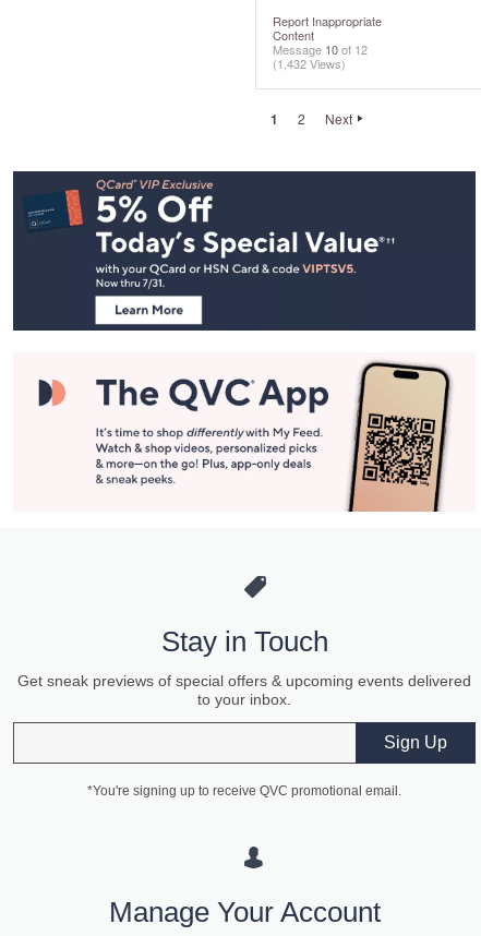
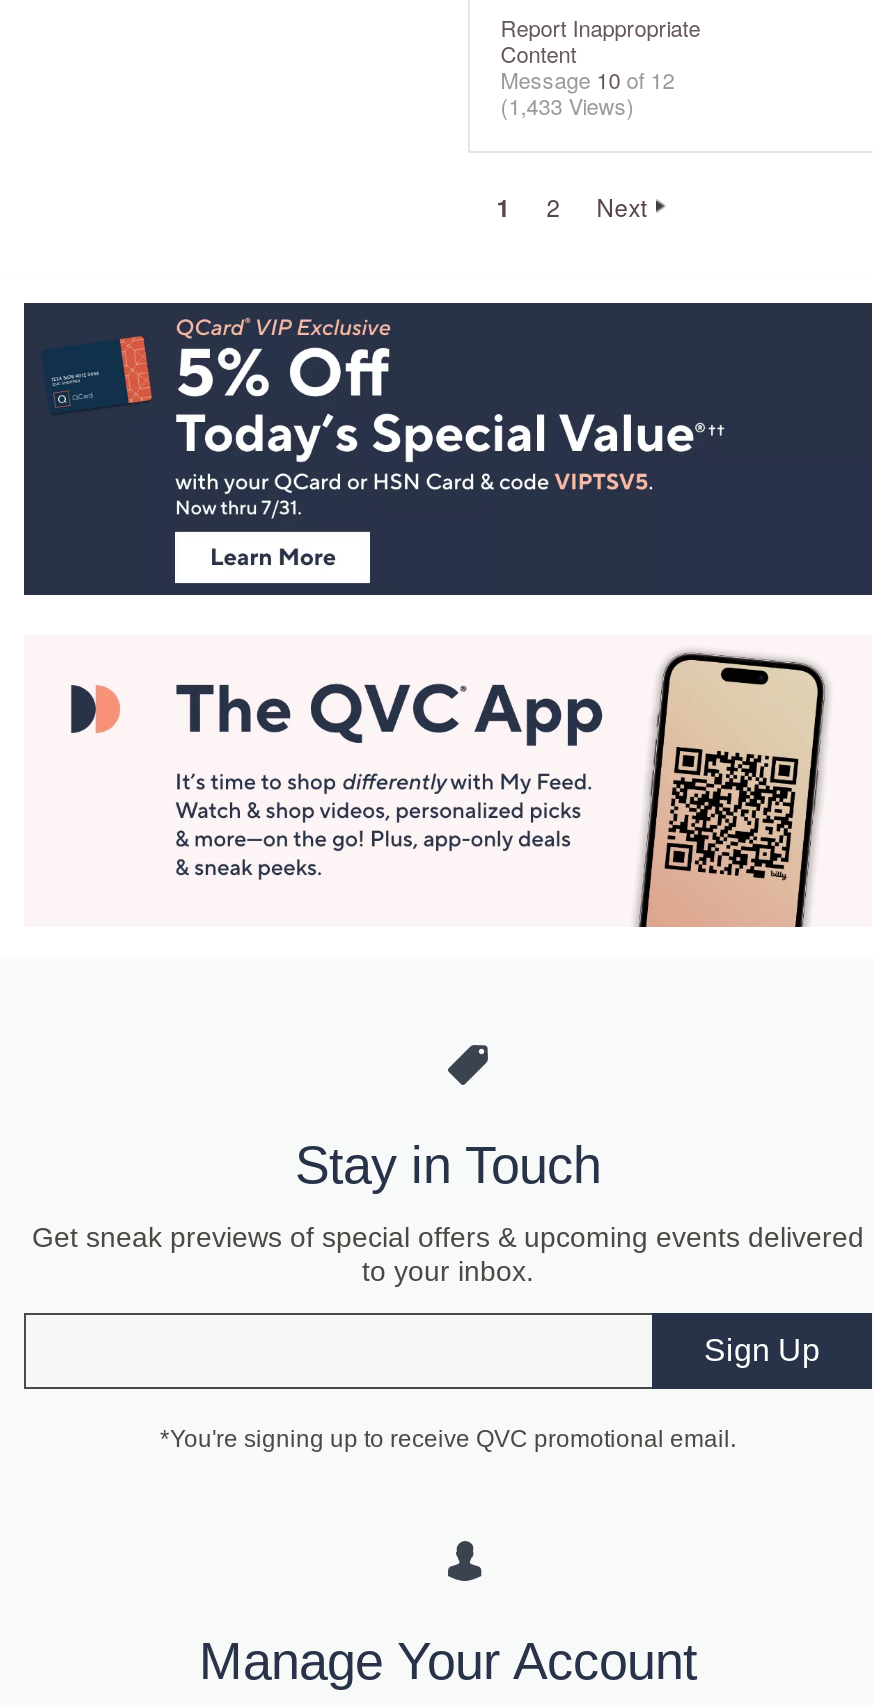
- (1,432 Views)
+ (1,433 Views)
